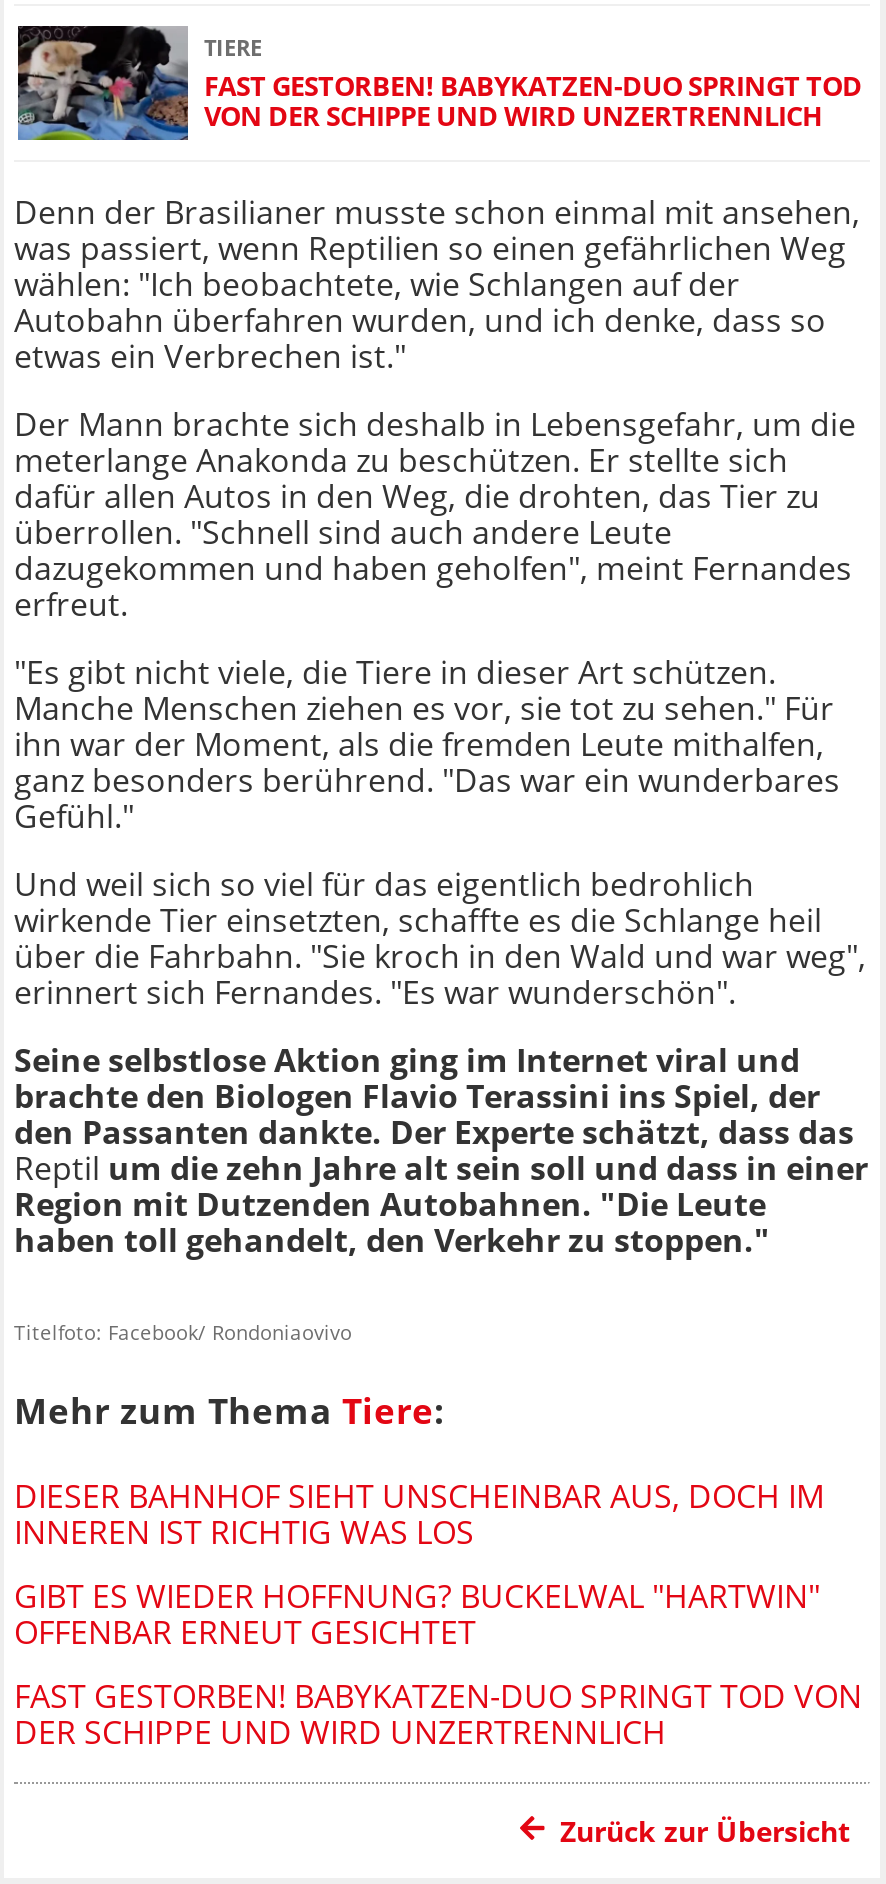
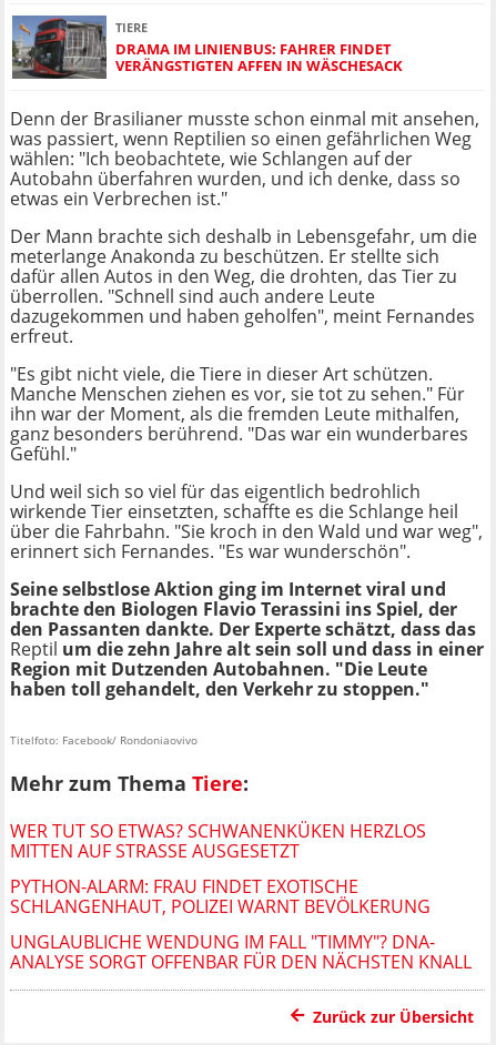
- [image]
- FAST GESTORBEN! BABYKATZEN-DUO SPRINGT TOD
- VON DER SCHIPPE UND WIRD UNZERTRENNLICH
+ [image]
+ DRAMA IM LINIENBUS: FAHRER FINDET
+ VERÄNGSTIGTEN AFFEN IN WÄSCHESACK

- DIESER BAHNHOF SIEHT UNSCHEINBAR AUS, DOCH IM
- INNEREN IST RICHTIG WAS LOS
+ WER TUT SO ETWAS? SCHWANENKÜKEN HERZLOS
+ MITTEN AUF STRASSE AUSGESETZT

- GIBT ES WIEDER HOFFNUNG? BUCKELWAL "HARTWIN"
- OFFENBAR ERNEUT GESICHTET
+ PYTHON-ALARM: FRAU FINDET EXOTISCHE
+ SCHLANGENHAUT, POLIZEI WARNT BEVÖLKERUNG

- FAST GESTORBEN! BABYKATZEN-DUO SPRINGT TOD VON
- DER SCHIPPE UND WIRD UNZERTRENNLICH
+ UNGLAUBLICHE WENDUNG IM FALL "TIMMY"? DNA-
+ ANALYSE SORGT OFFENBAR FÜR DEN NÄCHSTEN KNALL
